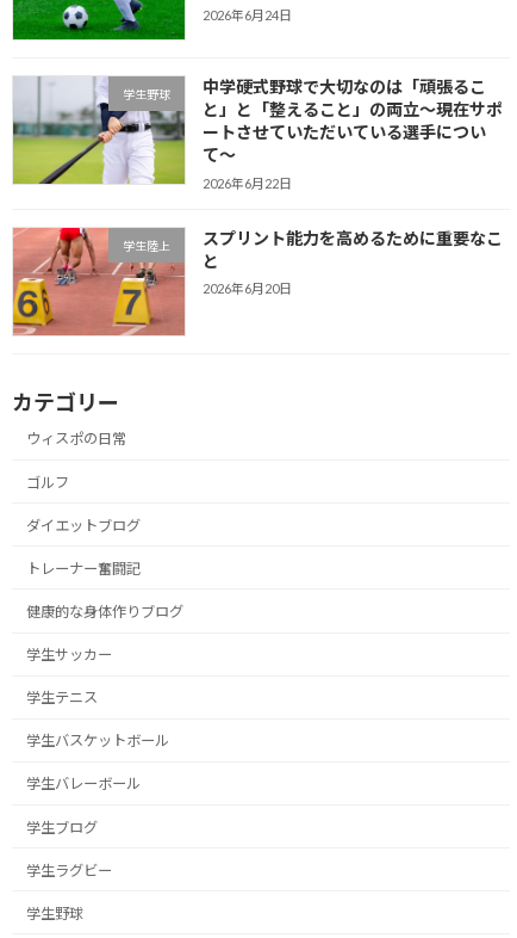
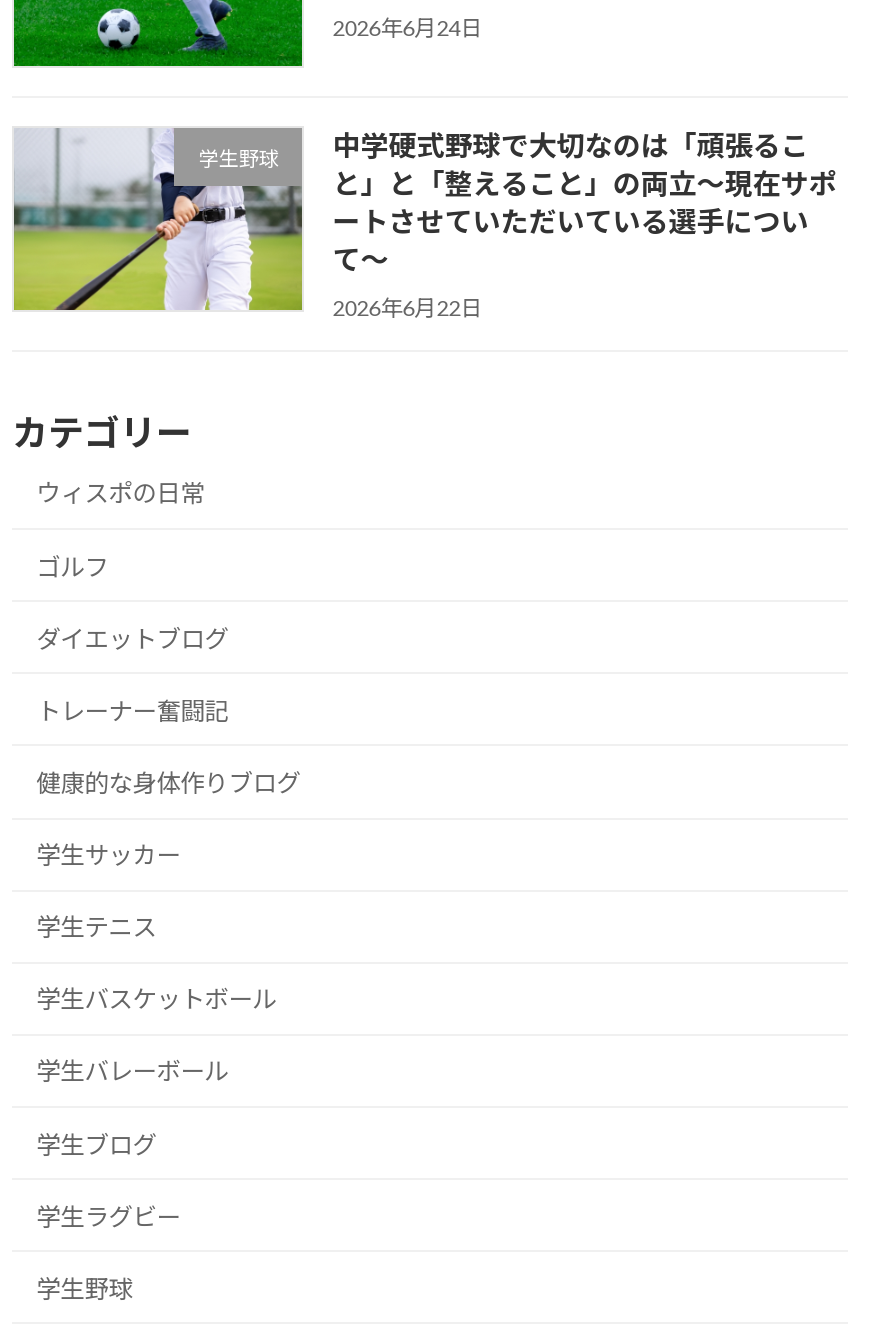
- [image]
- 学生陸上
- スプリント能力を高めるために重要なこ
- と
- 2026年6月20日
